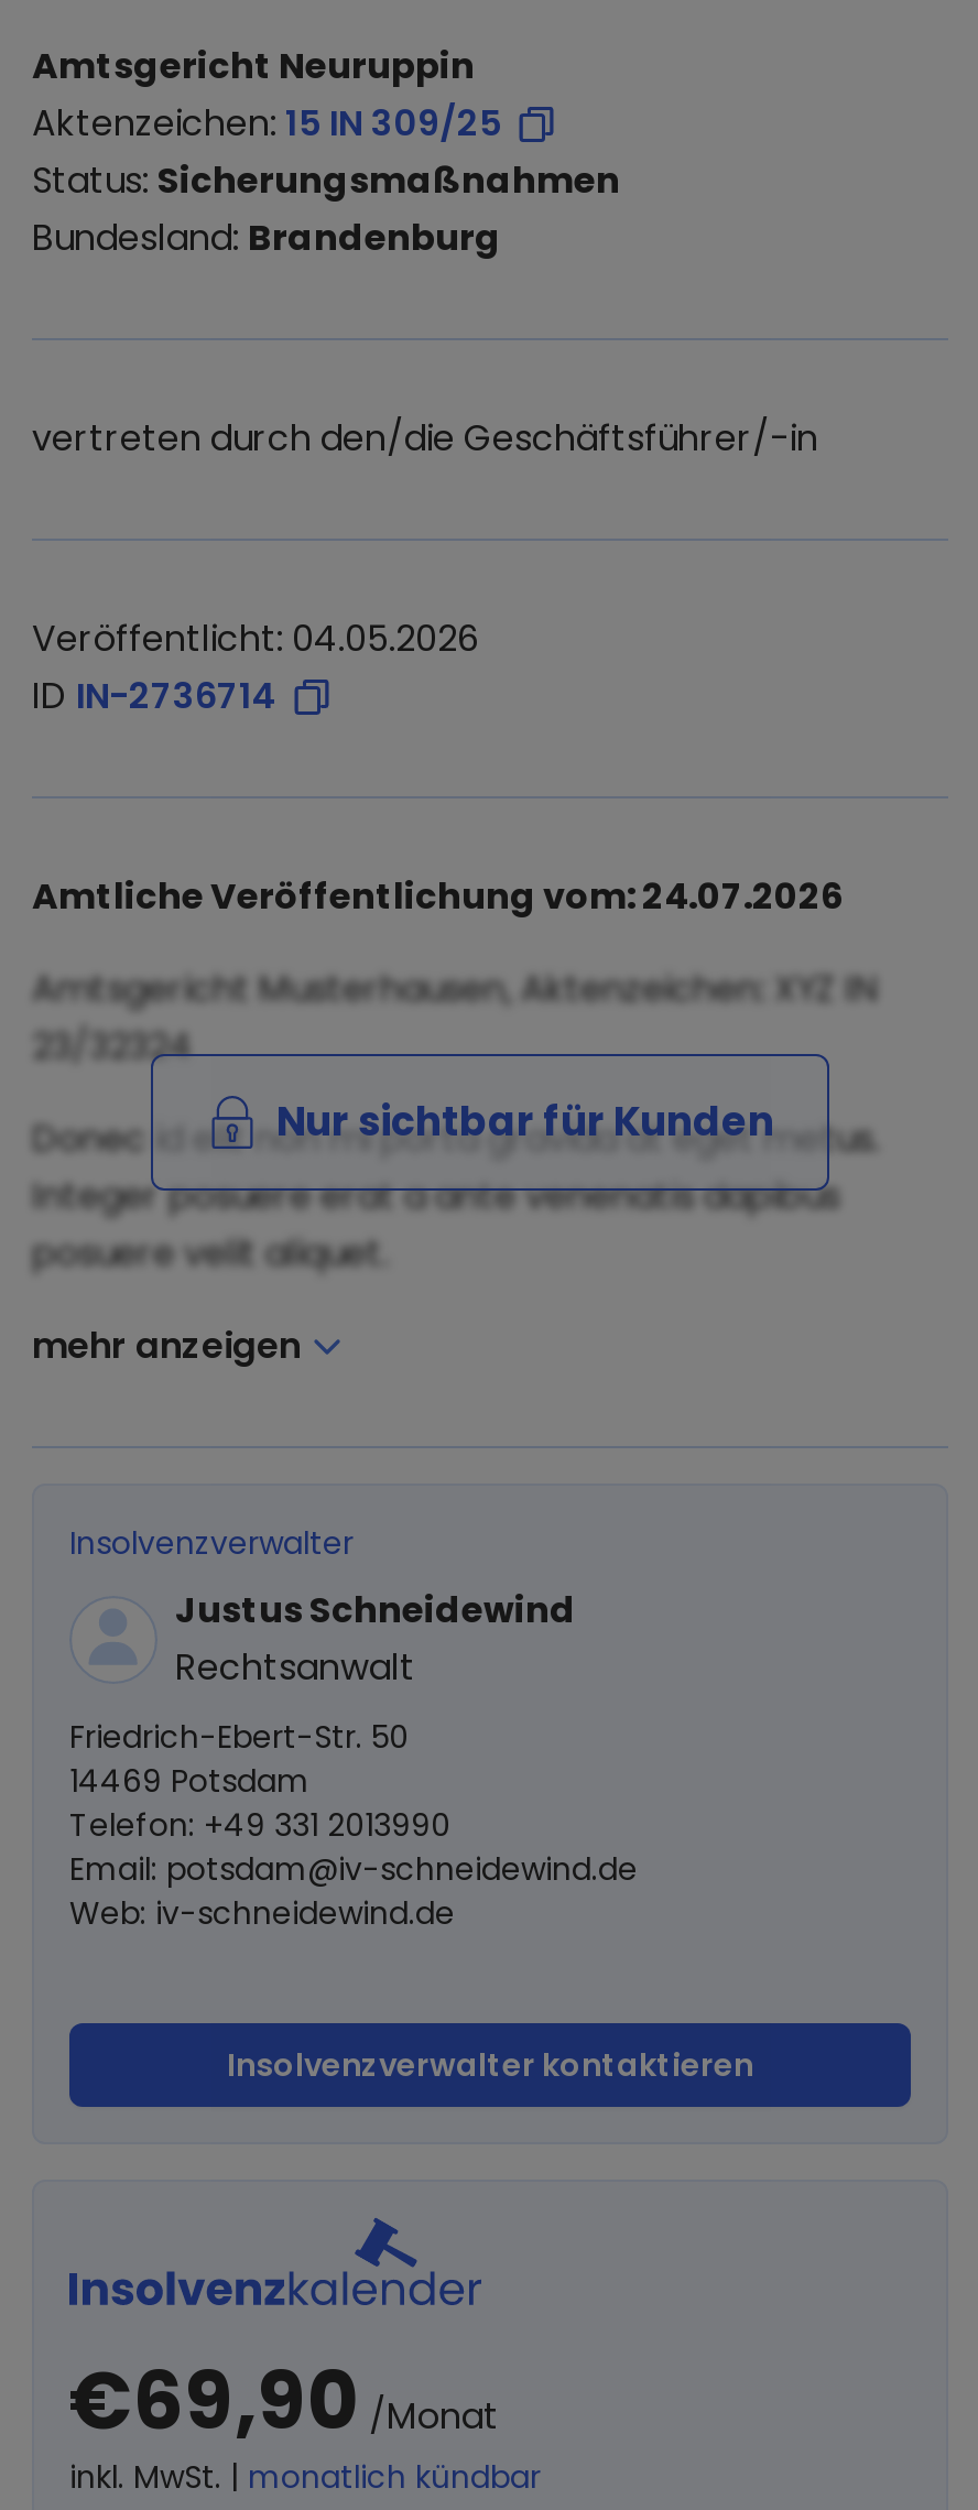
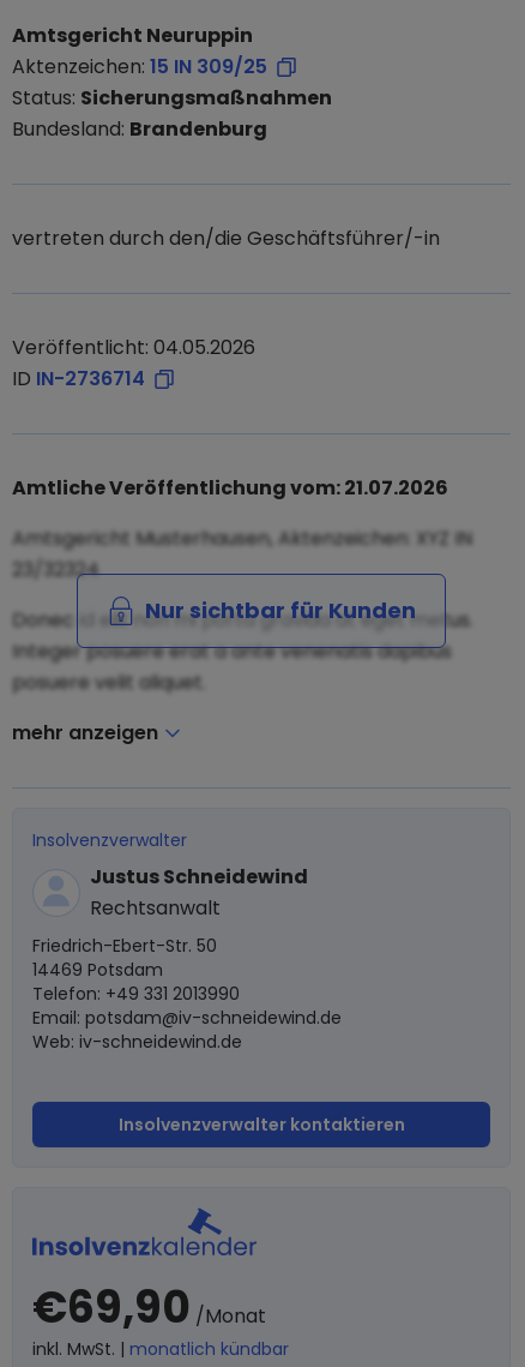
- Amtliche Veröffentlichung vom: 24.07.2026
+ Amtliche Veröffentlichung vom: 21.07.2026
